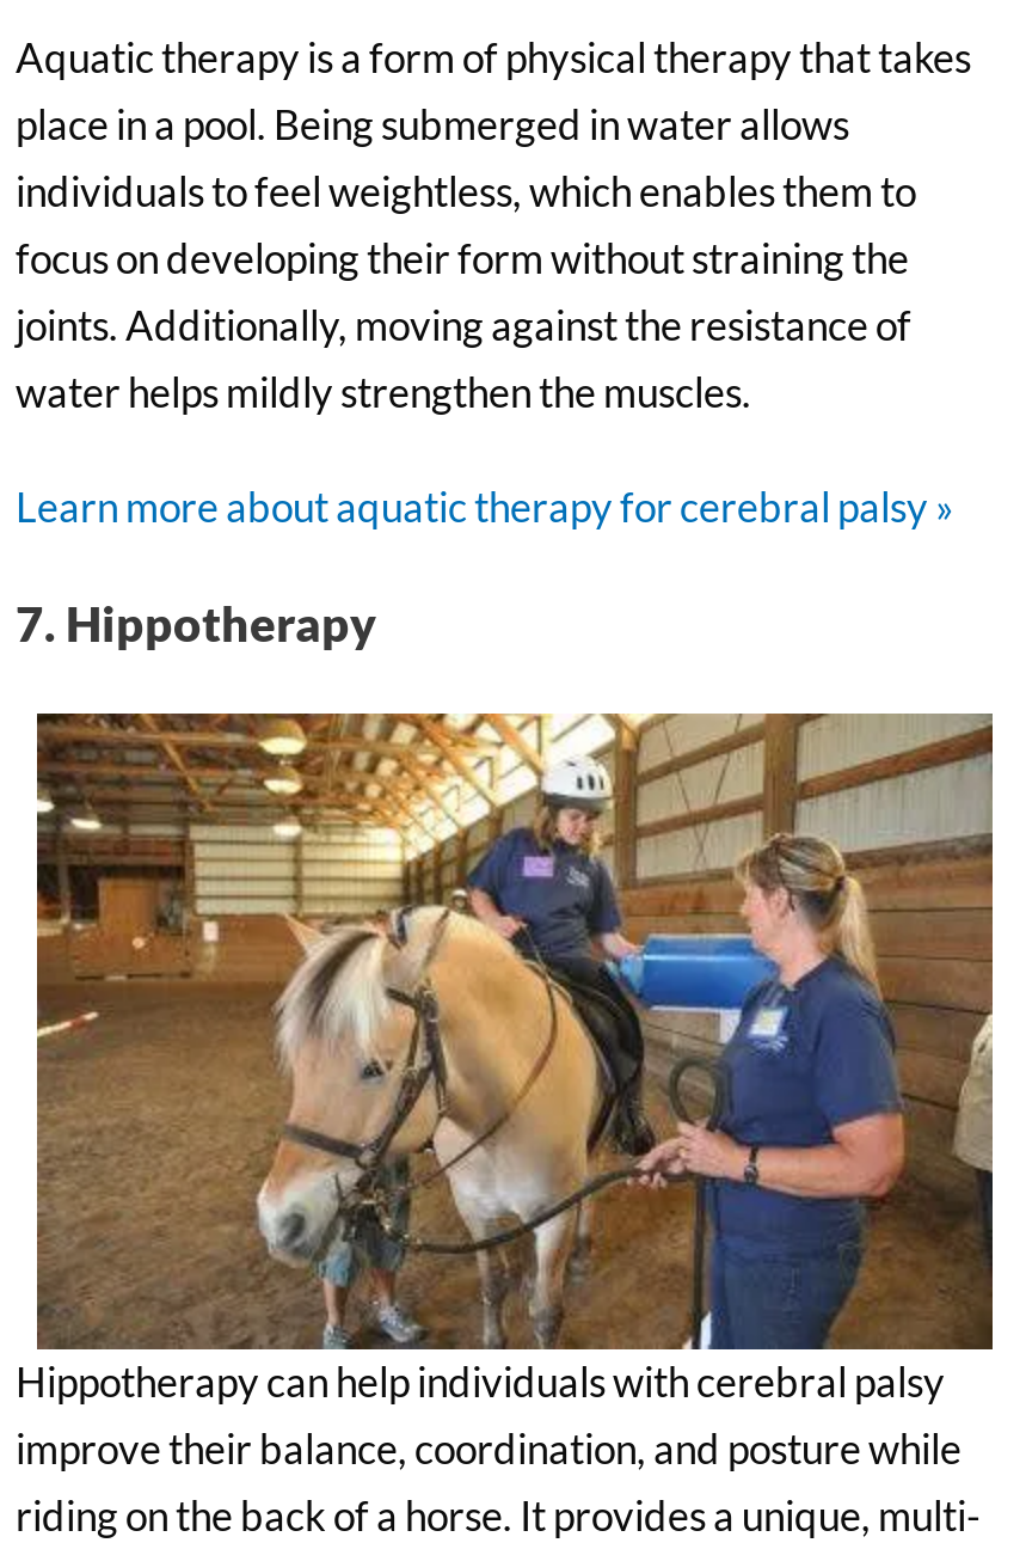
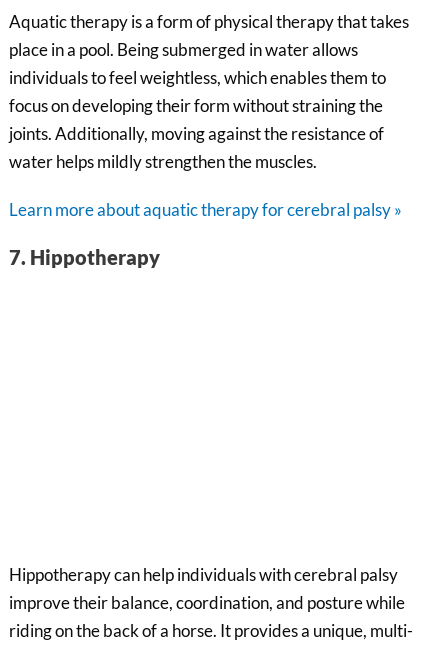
- [image]
